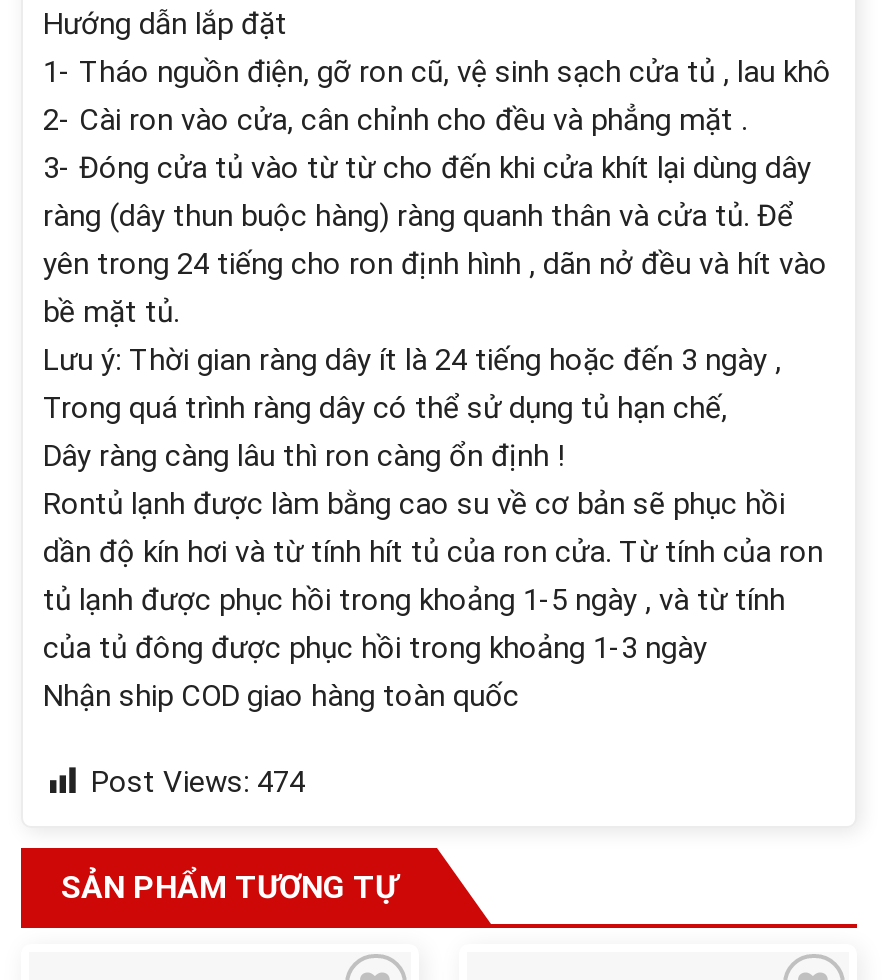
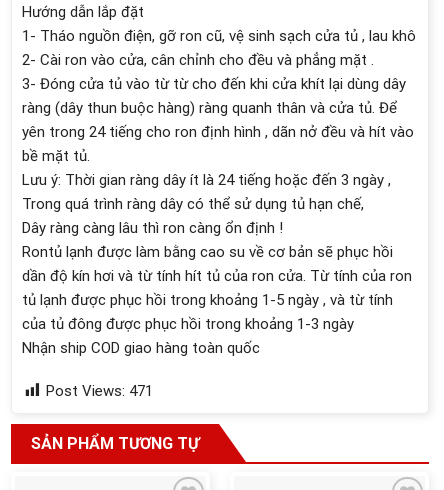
- Post Views: 474
+ Post Views: 471
